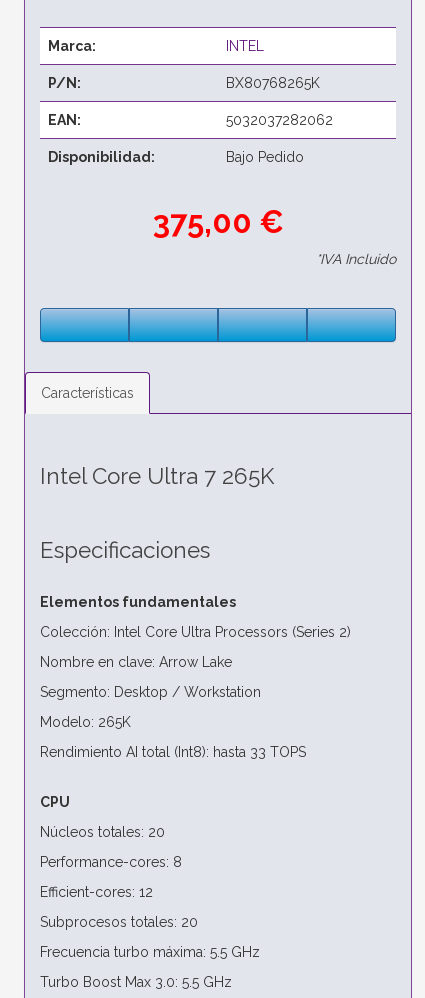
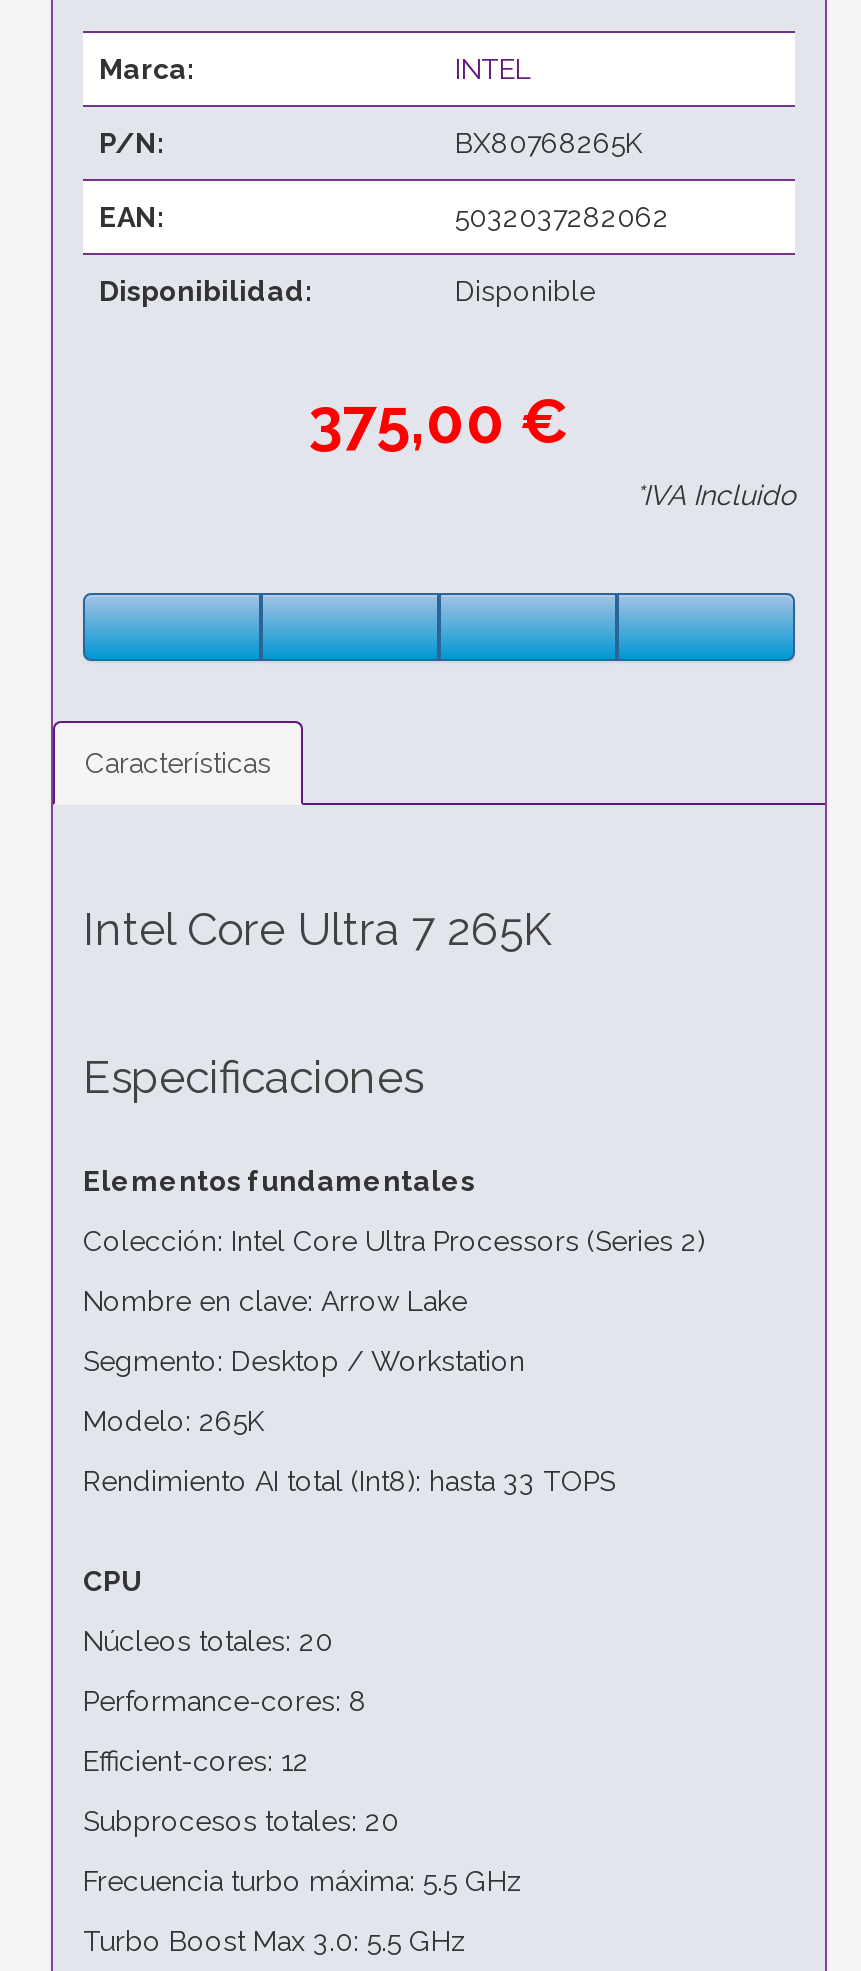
- Bajo Pedido
+ Disponible
